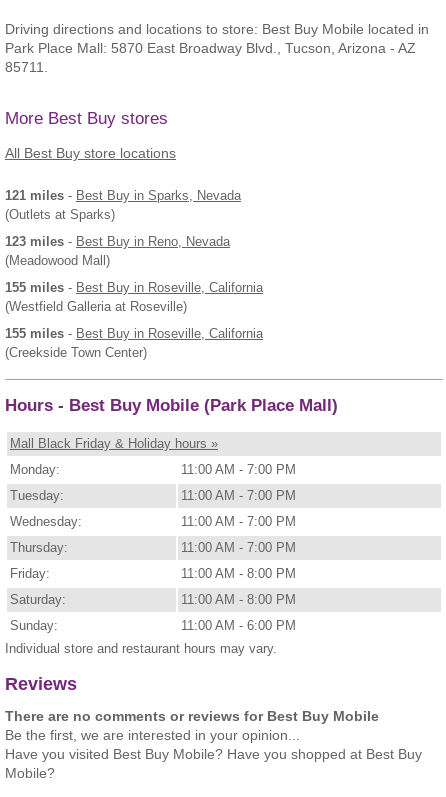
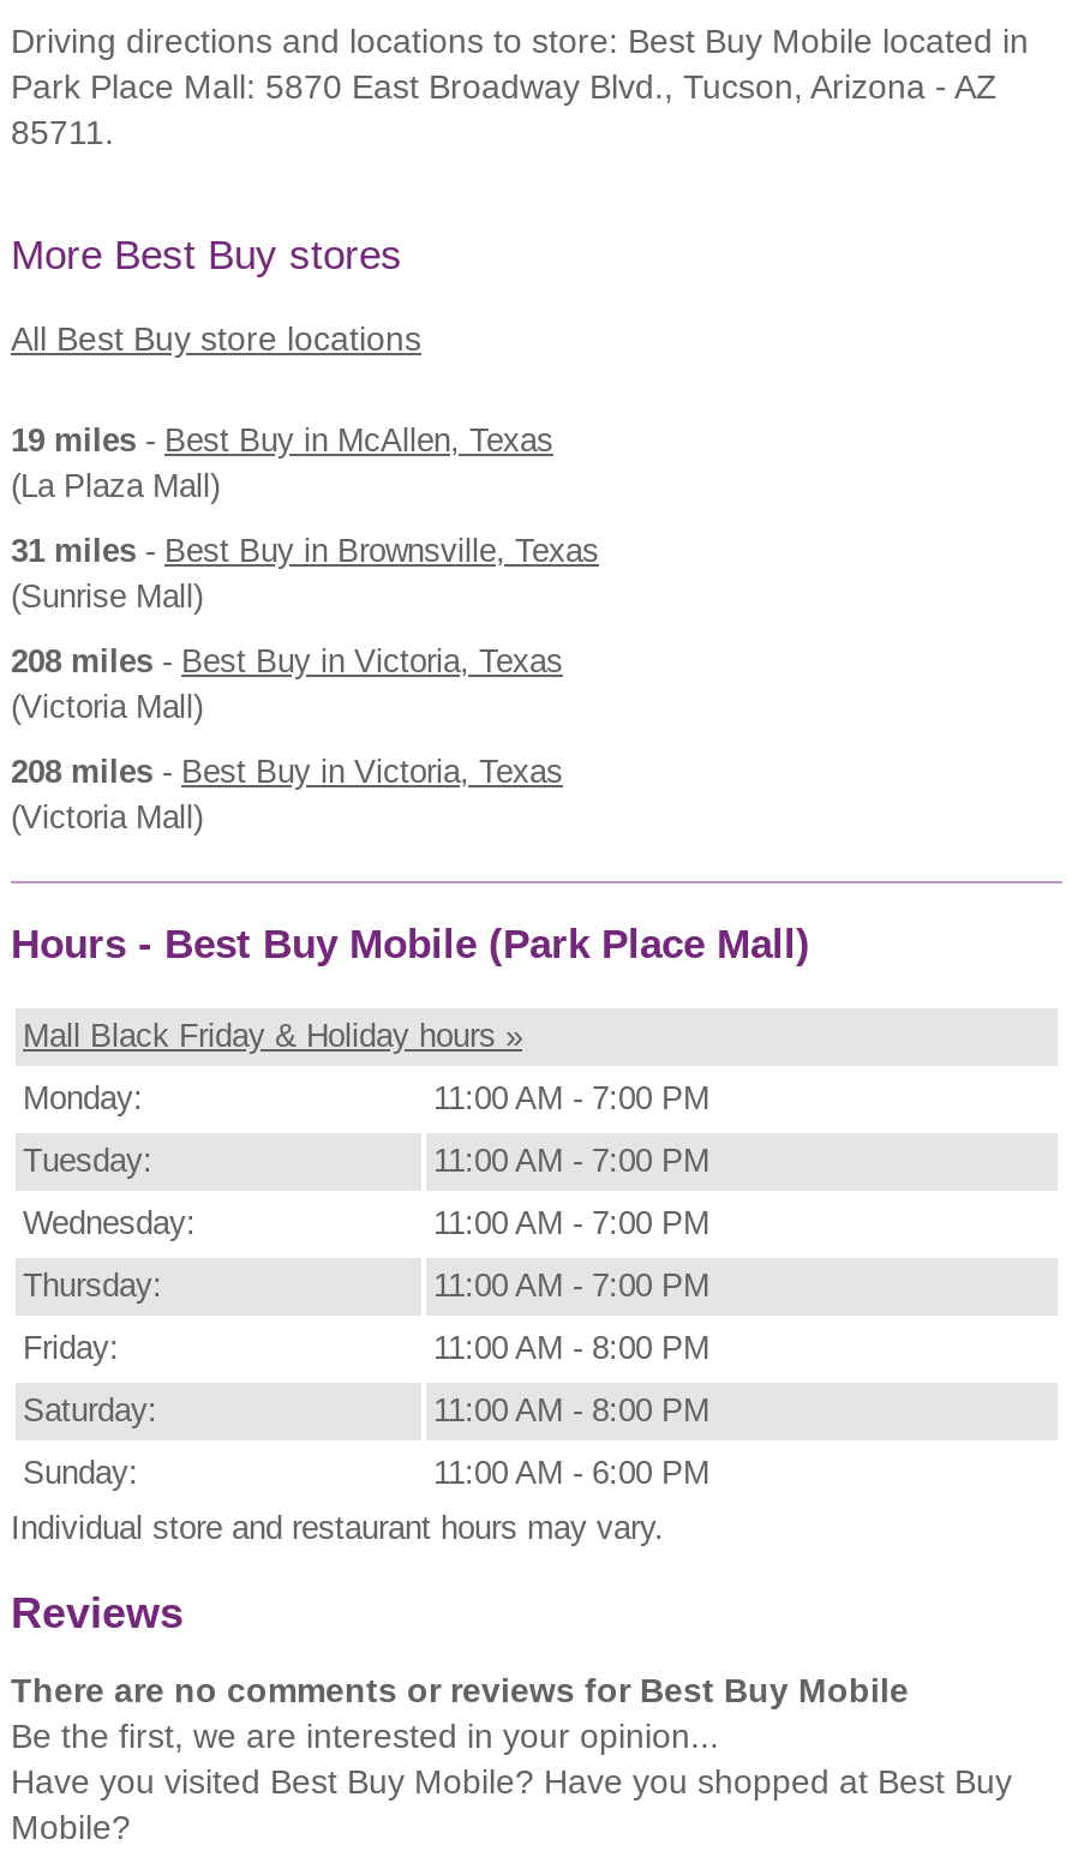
- 121 miles - Best Buy in Sparks, Nevada
- (Outlets at Sparks)
+ 19 miles - Best Buy in McAllen, Texas
+ (La Plaza Mall)

- 123 miles - Best Buy in Reno, Nevada
- (Meadowood Mall)
+ 31 miles - Best Buy in Brownsville, Texas
+ (Sunrise Mall)

- 155 miles - Best Buy in Roseville, California
- (Westfield Galleria at Roseville)
+ 208 miles - Best Buy in Victoria, Texas
+ (Victoria Mall)

- 155 miles - Best Buy in Roseville, California
- (Creekside Town Center)
+ 208 miles - Best Buy in Victoria, Texas
+ (Victoria Mall)
